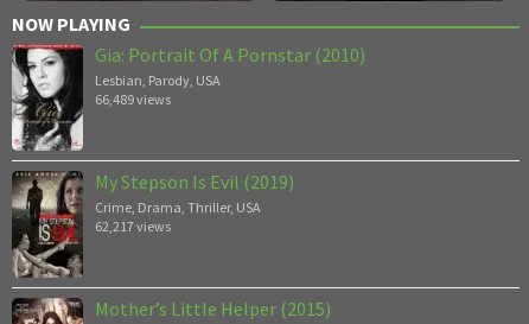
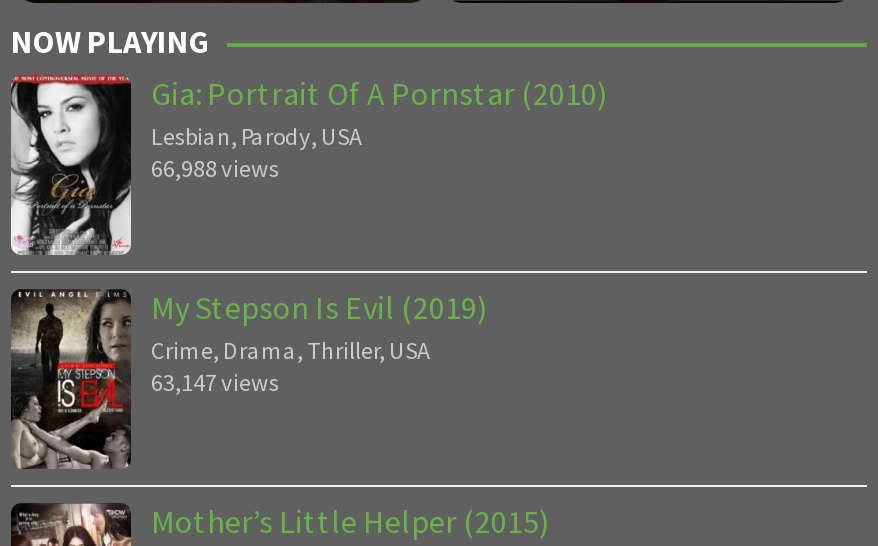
- 66,489 views
+ 66,988 views

- 62,217 views
+ 63,147 views
